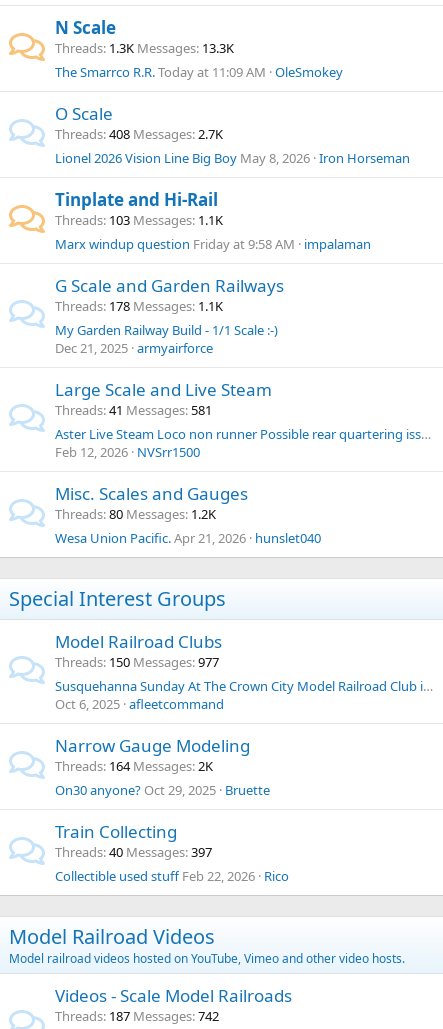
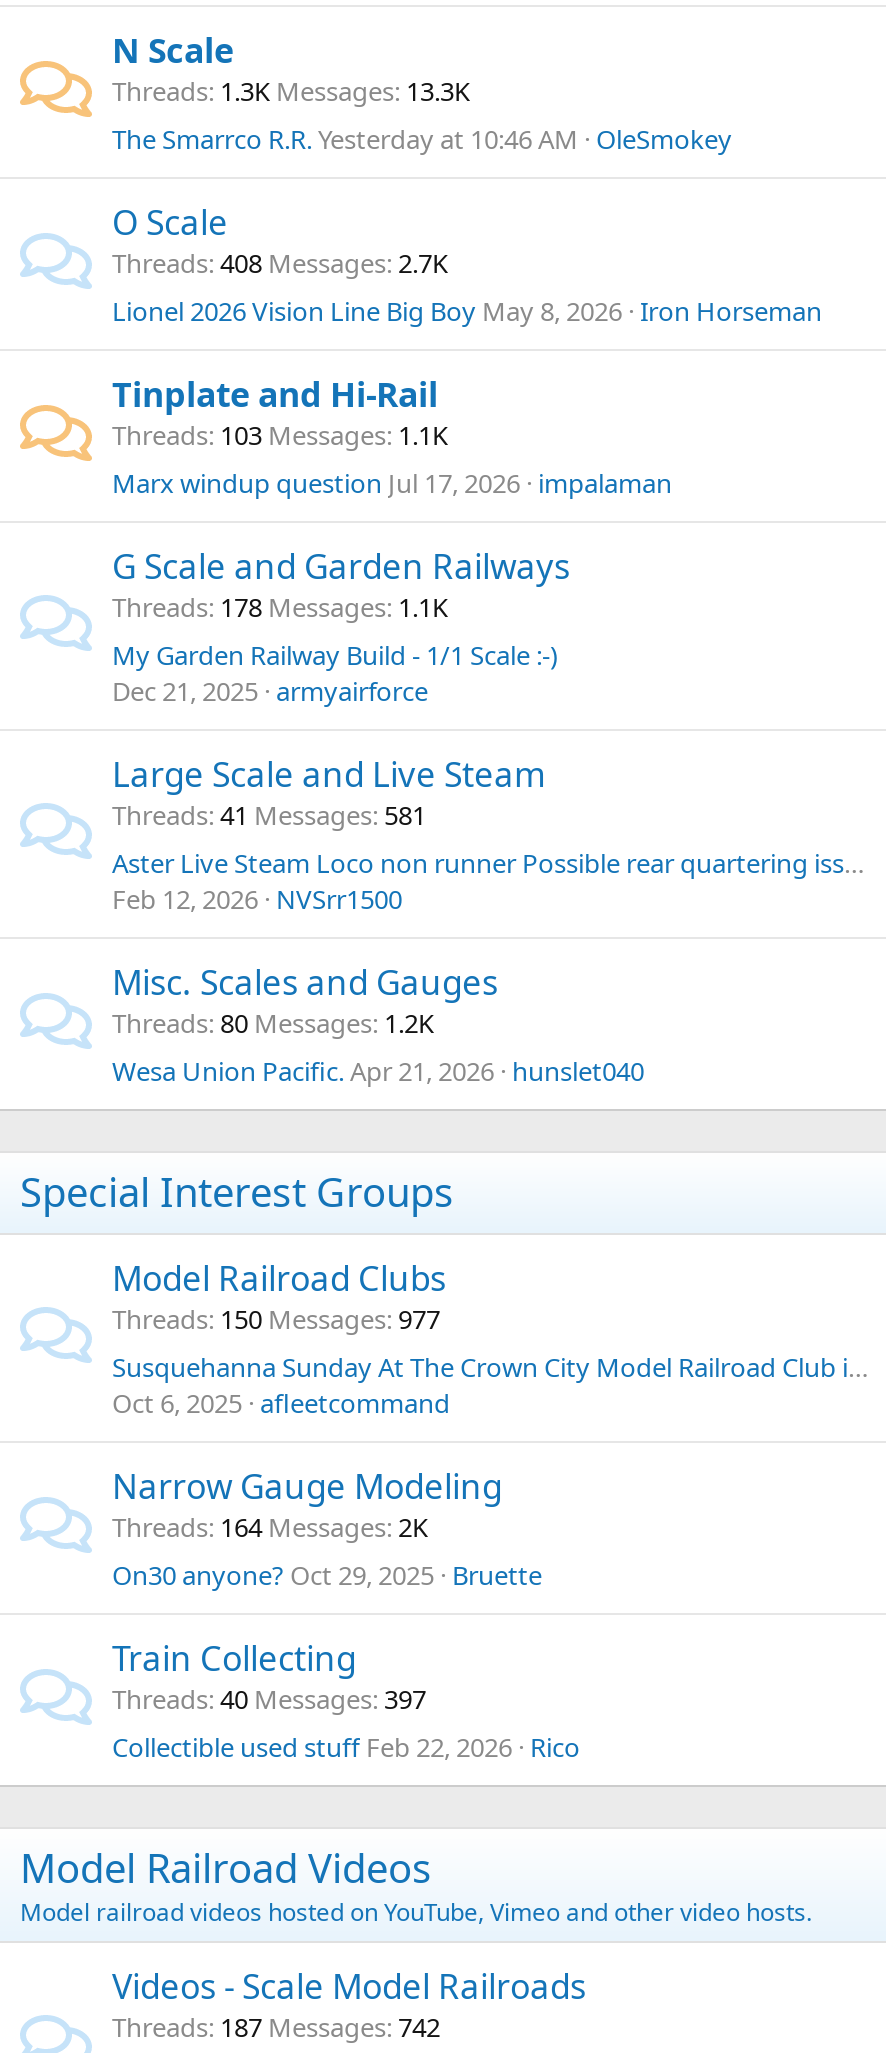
- The Smarrco R.R. Today at 11:09 AM OleSmokey
+ The Smarrco R.R. Yesterday at 10:46 AM OleSmokey

- Marx windup question Friday at 9:58 AM impalaman
+ Marx windup question Jul 17, 2026 impalaman
